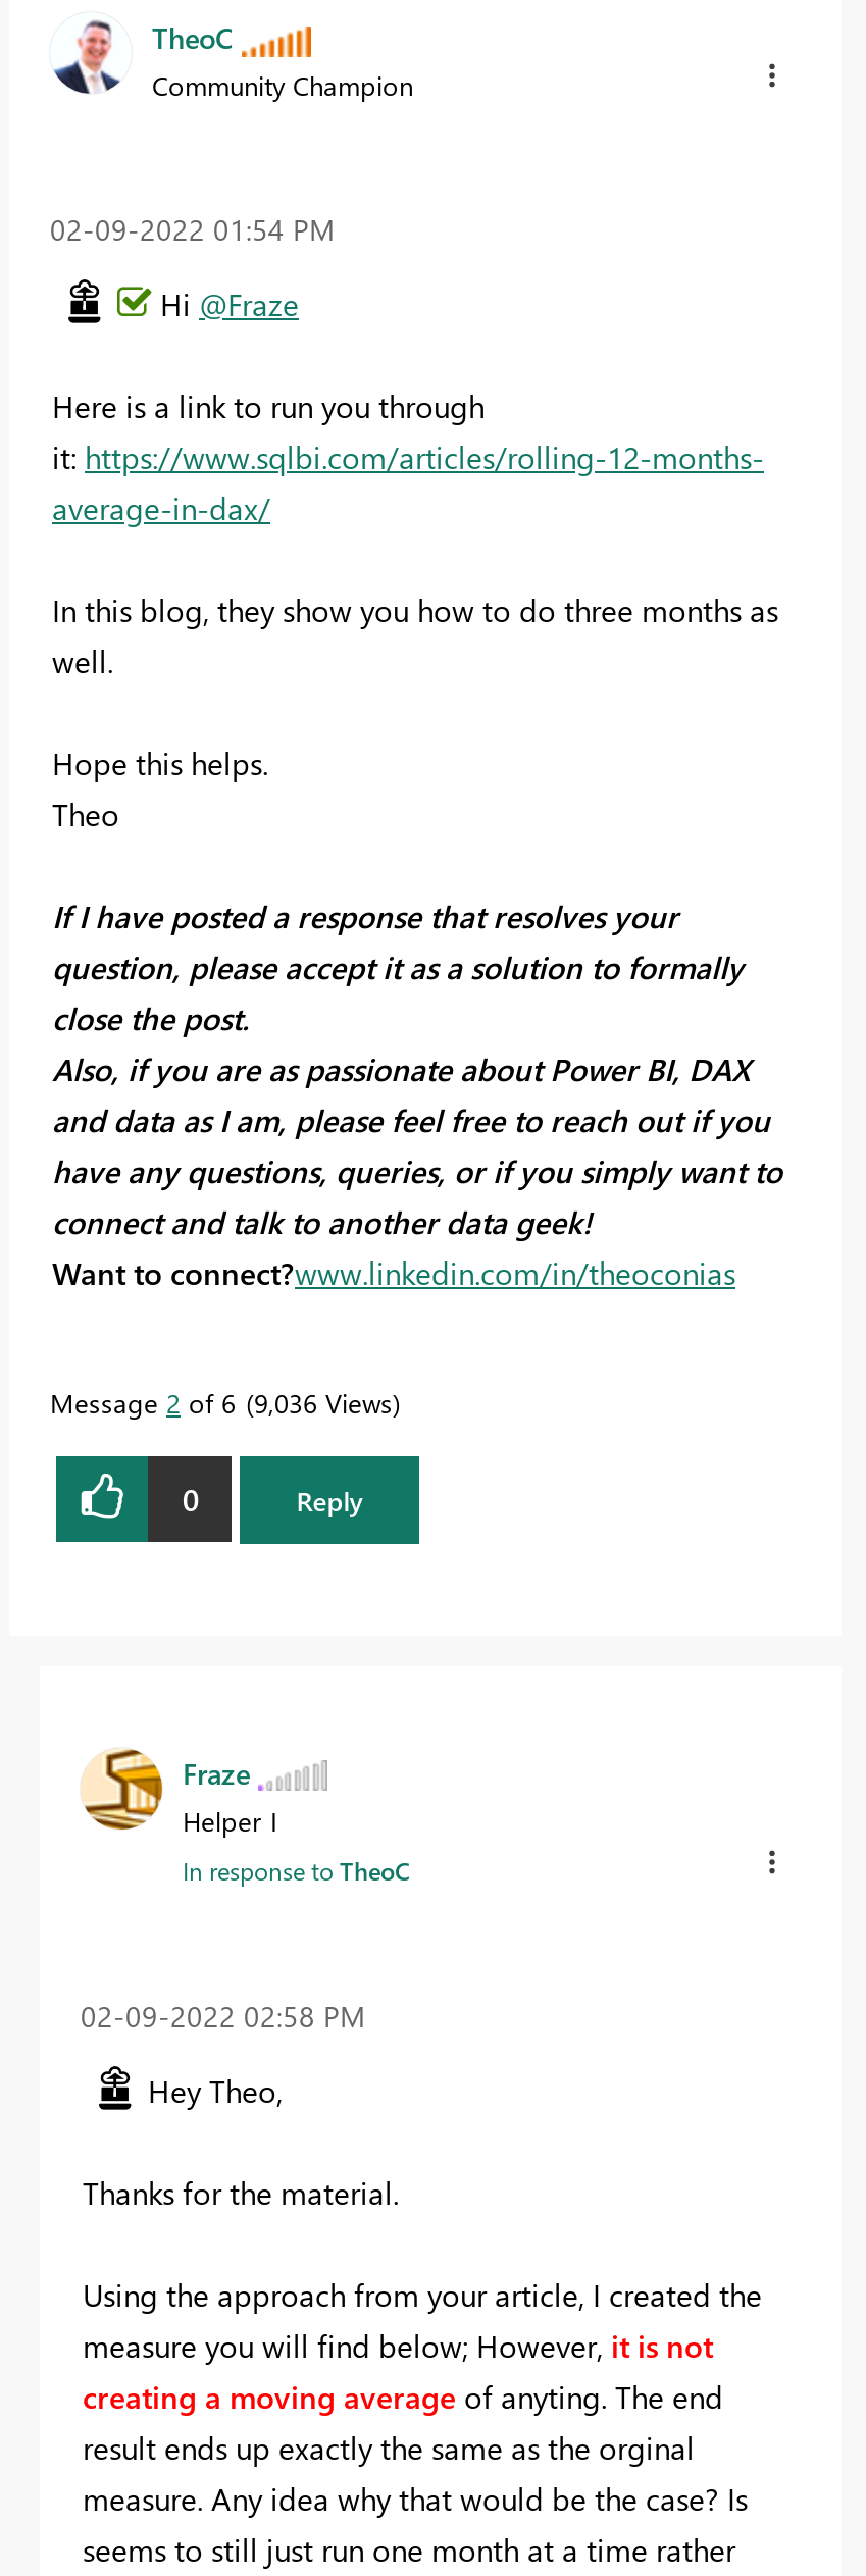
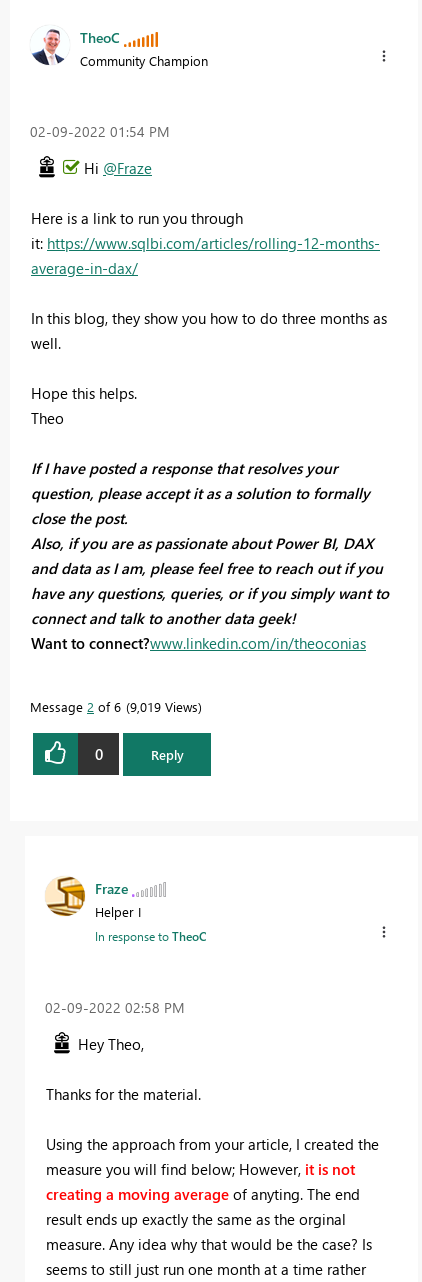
- Message 2 of 6 9,036 Views
+ Message 2 of 6 9,019 Views
